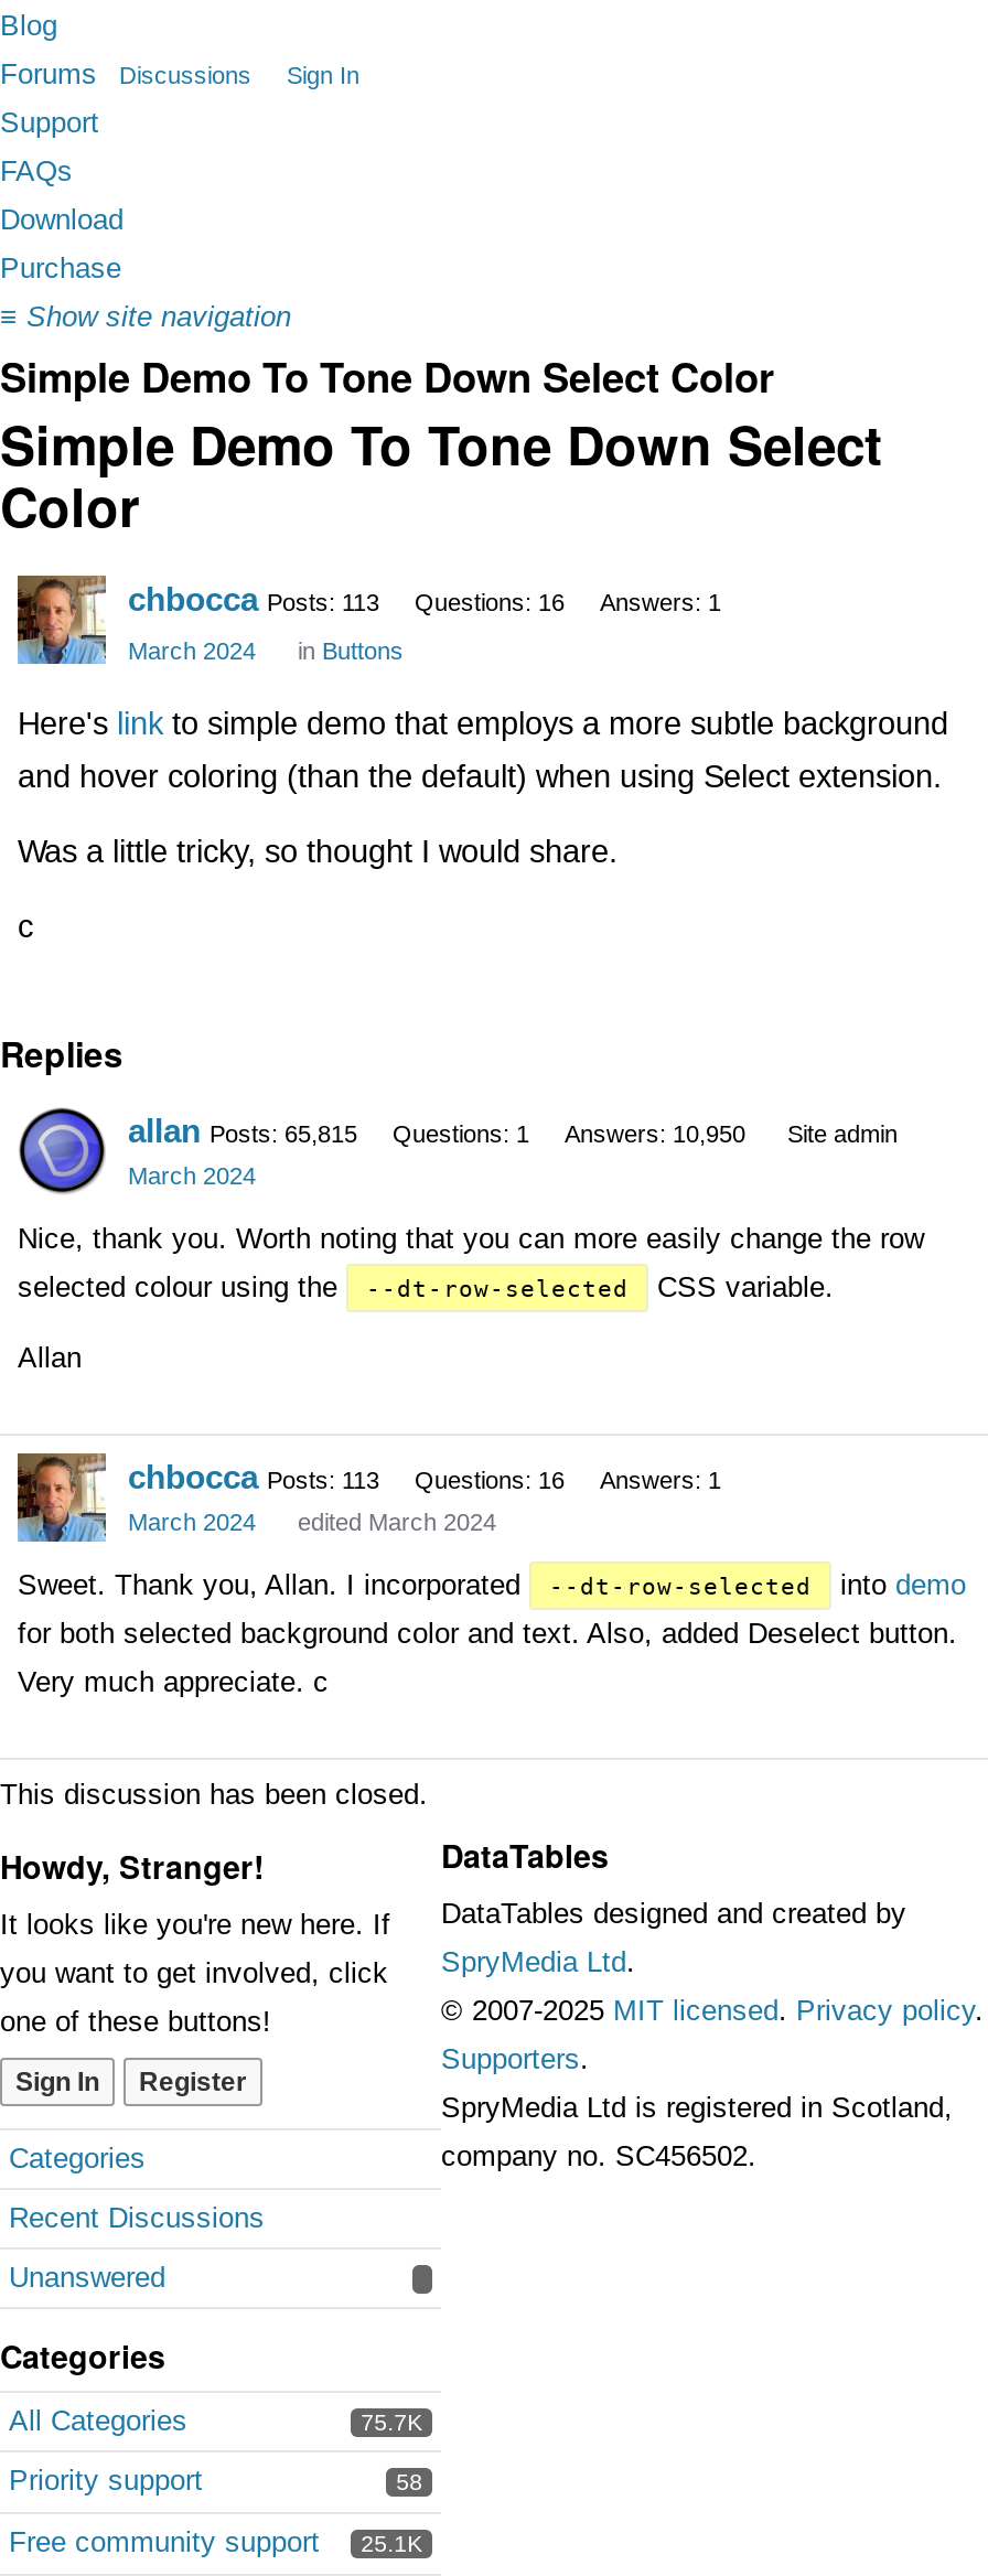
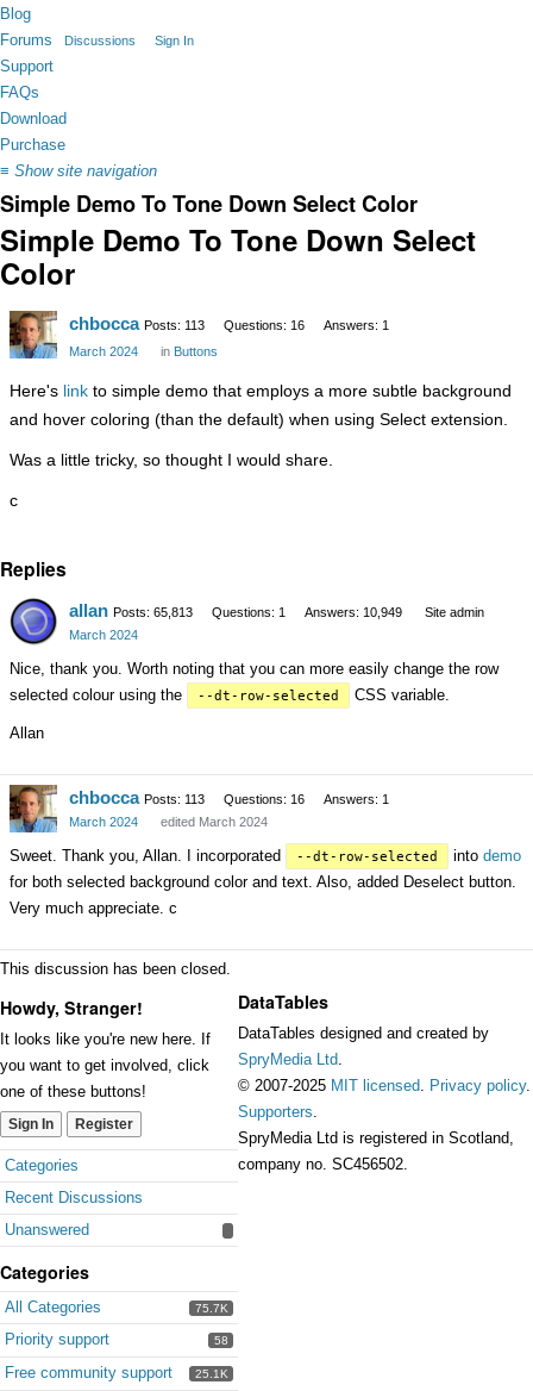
- allan Posts: 65,815
+ allan Posts: 65,813

- Answers: 10,950
+ Answers: 10,949
